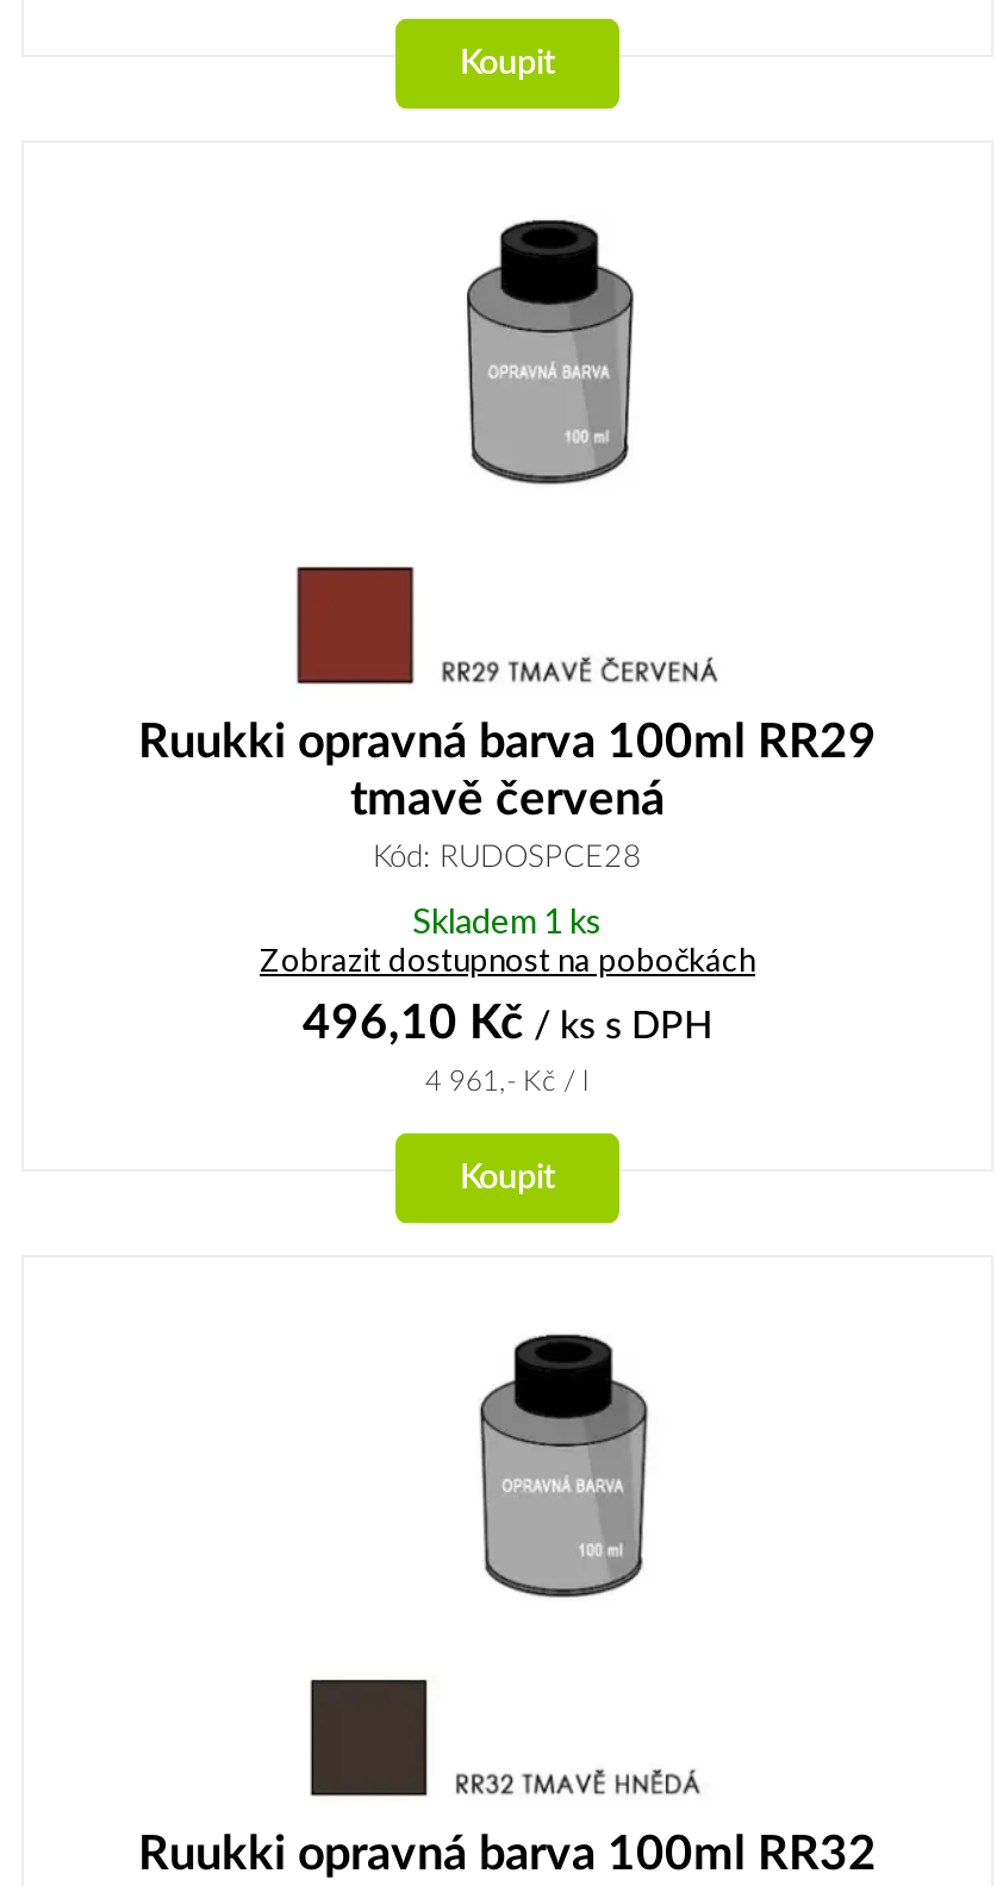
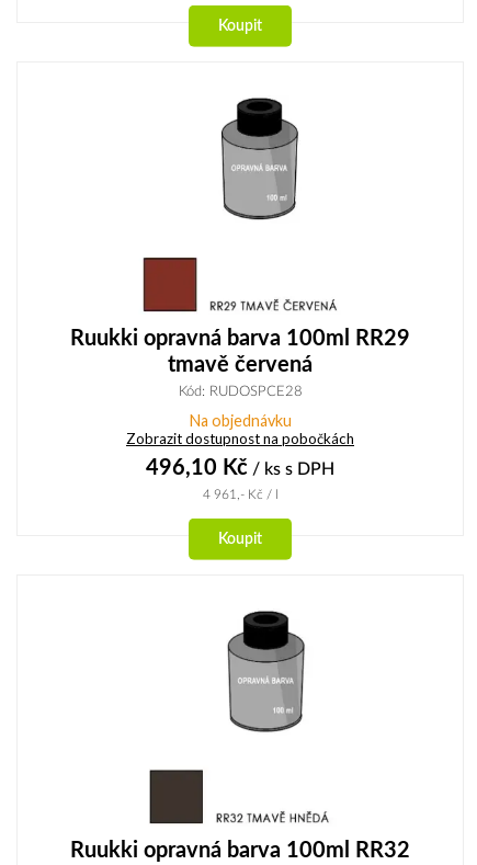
- Skladem 1 ks
+ Na objednávku
